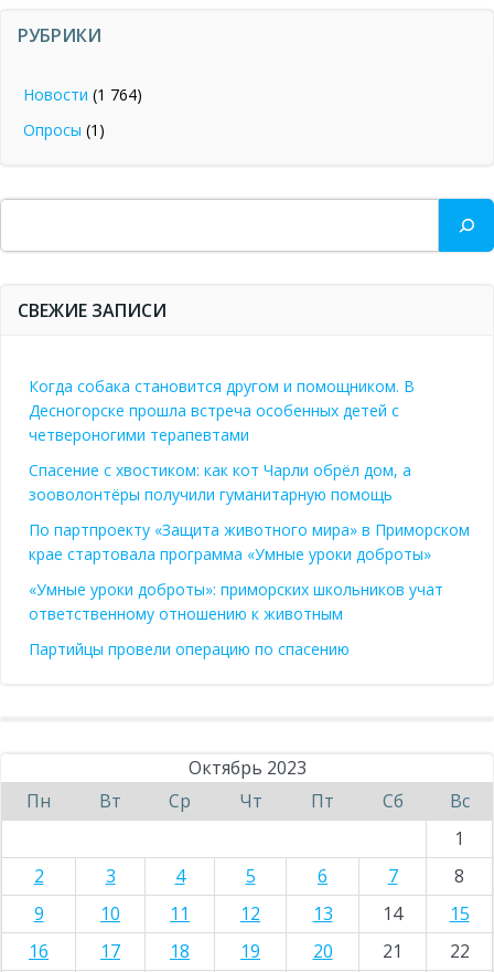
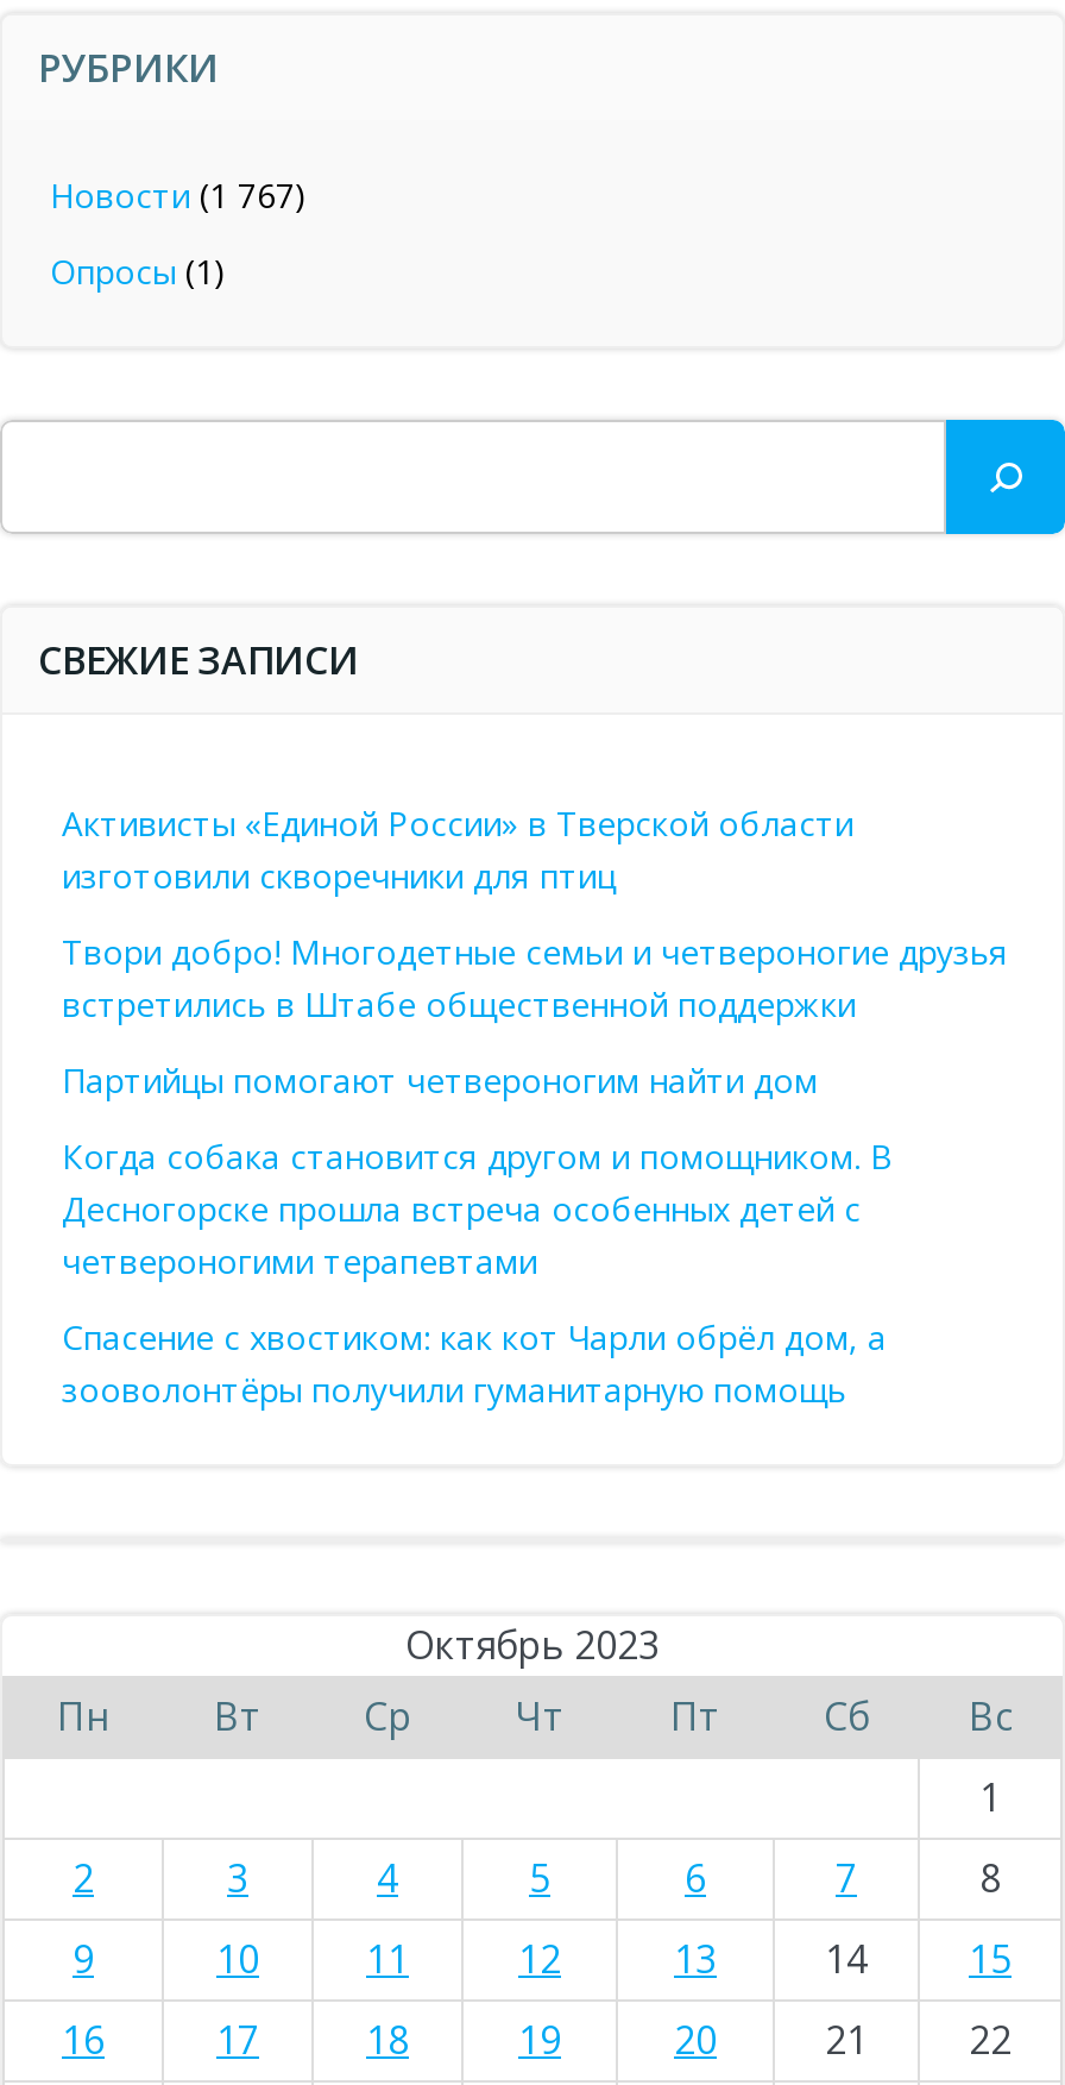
- Новости (1 764)
+ Новости (1 767)

+ Активисты «Единой России» в Тверской области
+ изготовили скворечники для птиц
+ Твори добро! Многодетные семьи и четвероногие друзья
+ встретились в Штабе общественной поддержки
+ Партийцы помогают четвероногим найти дом

moved down: Когда собака становится другом и помощником. В | Десногорске прошла встреча особенных детей с | четвероногими терапевтами | Спасение с хвостиком: как кот Чарли обрёл дом, а | зооволонтёры получили гуманитарную помощь

- По партпроекту «Защита животного мира» в Приморском
- крае стартовала программа «Умные уроки доброты»
- «Умные уроки доброты»: приморских школьников учат
- ответственному отношению к животным
- Партийцы провели операцию по спасению
